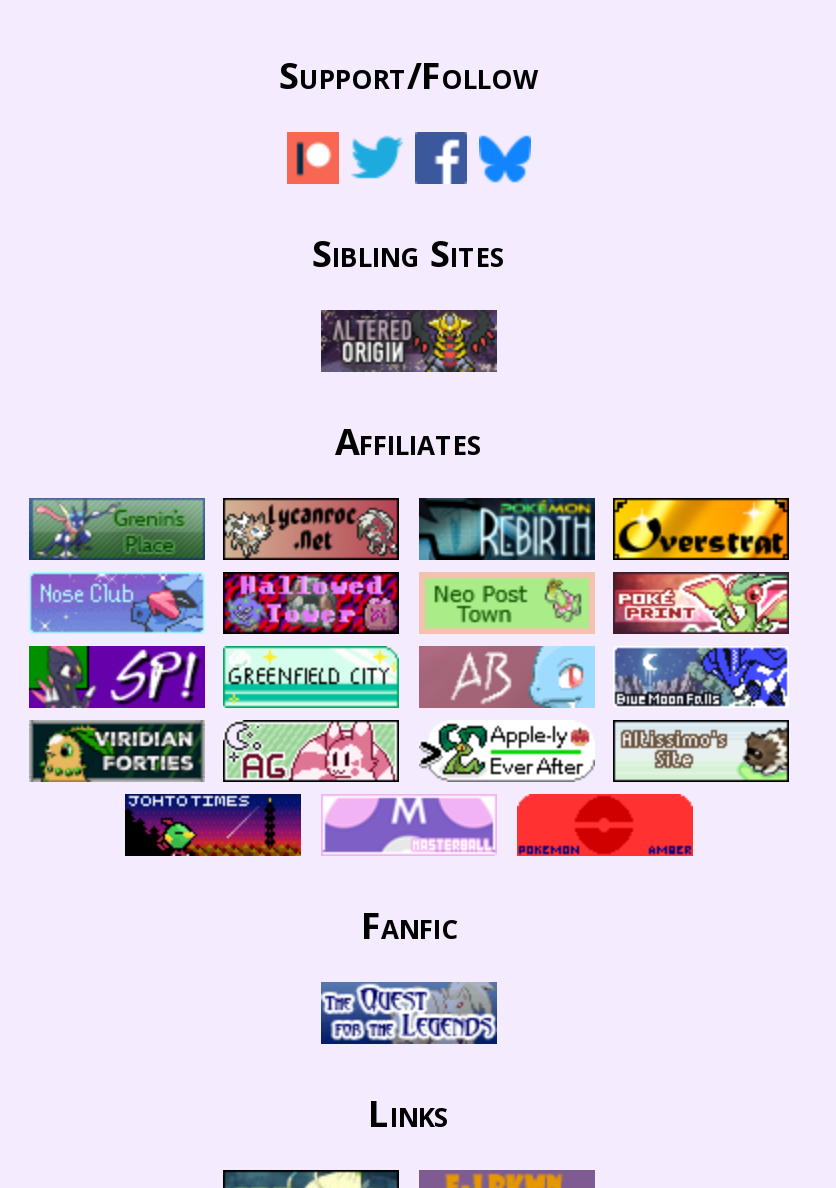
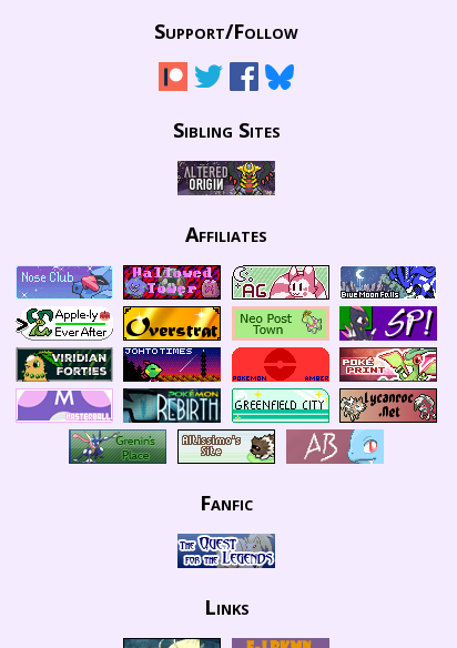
- [image]
+ [image]
